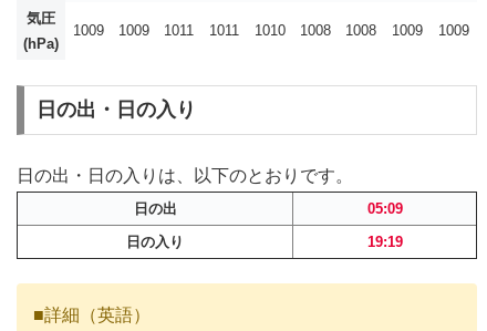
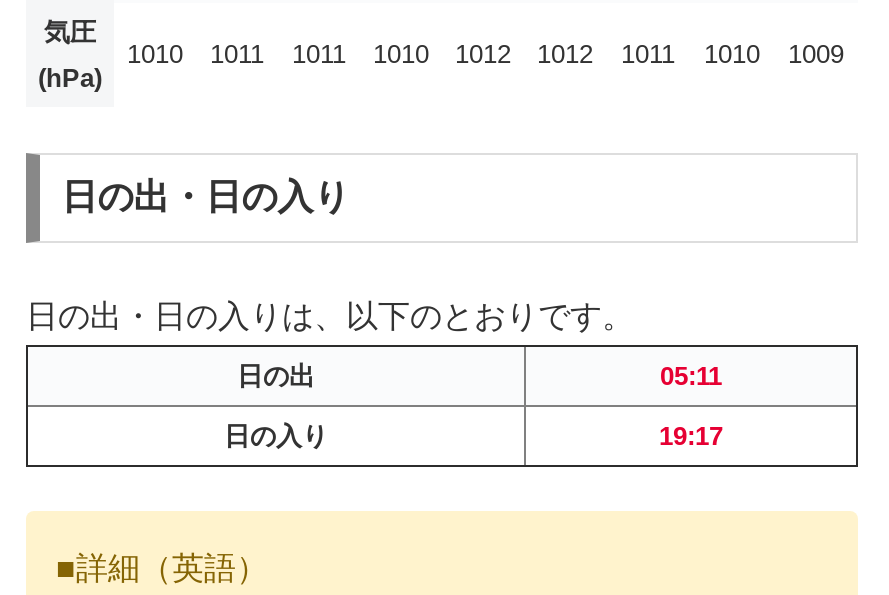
- 1009
- 1009
+ 1010

- 1008
- 1008
- 1009
+ 1012
+ 1012
+ 1011
+ 1010

- 05:09
+ 05:11

- 19:19
+ 19:17
